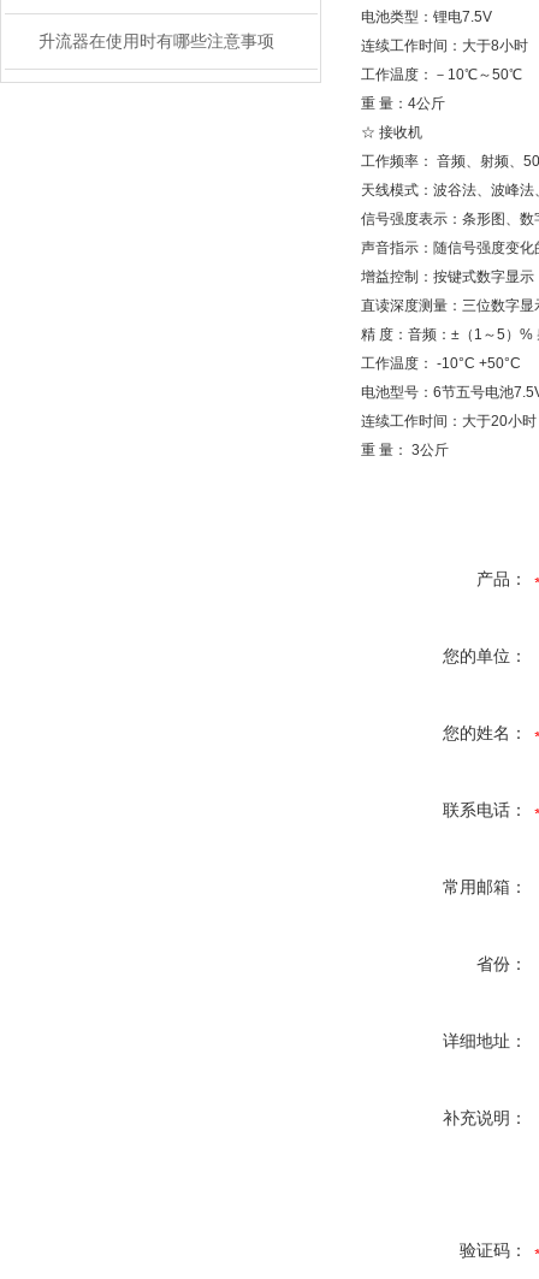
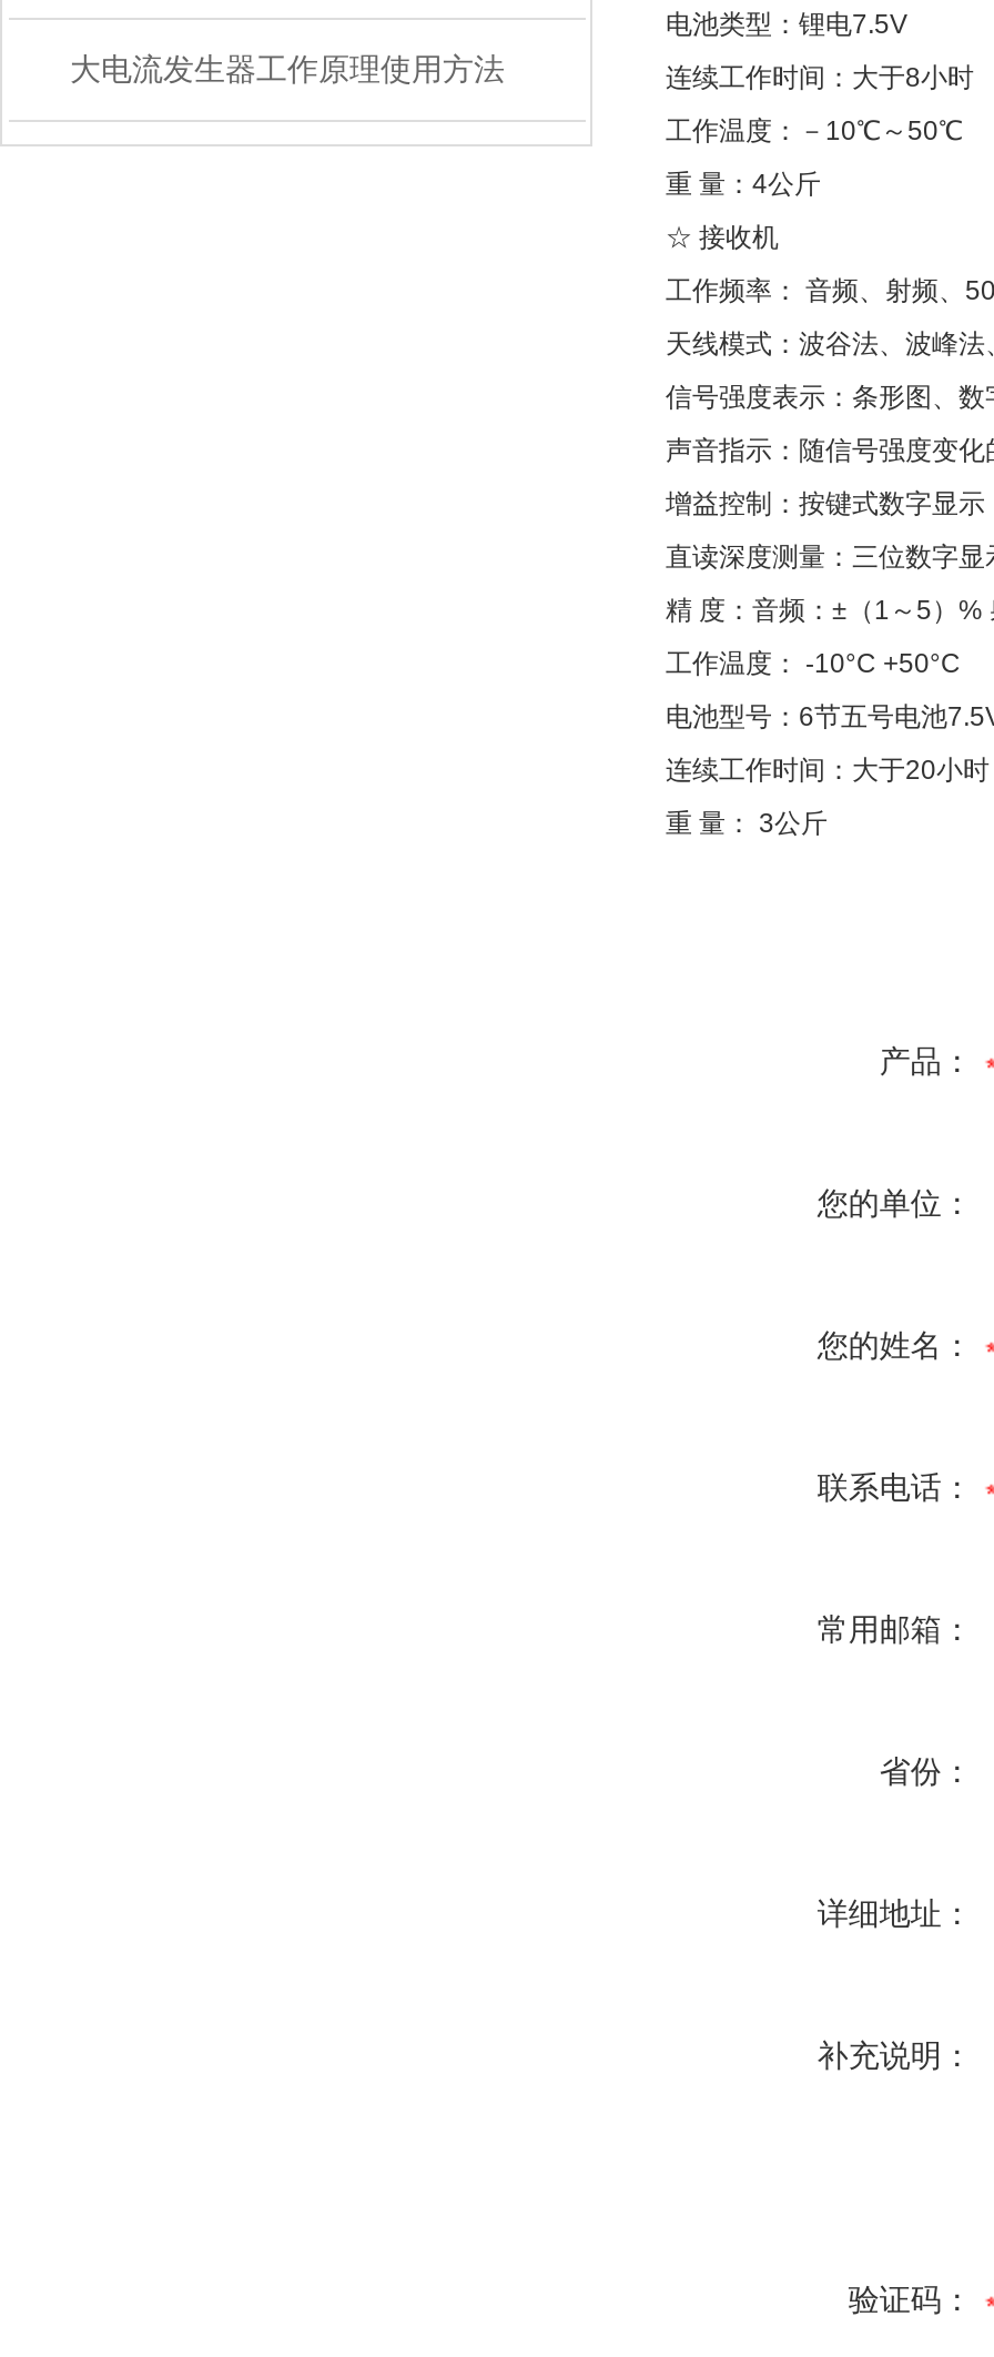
- 升流器在使用时有哪些注意事项
+ 大电流发生器工作原理使用方法
